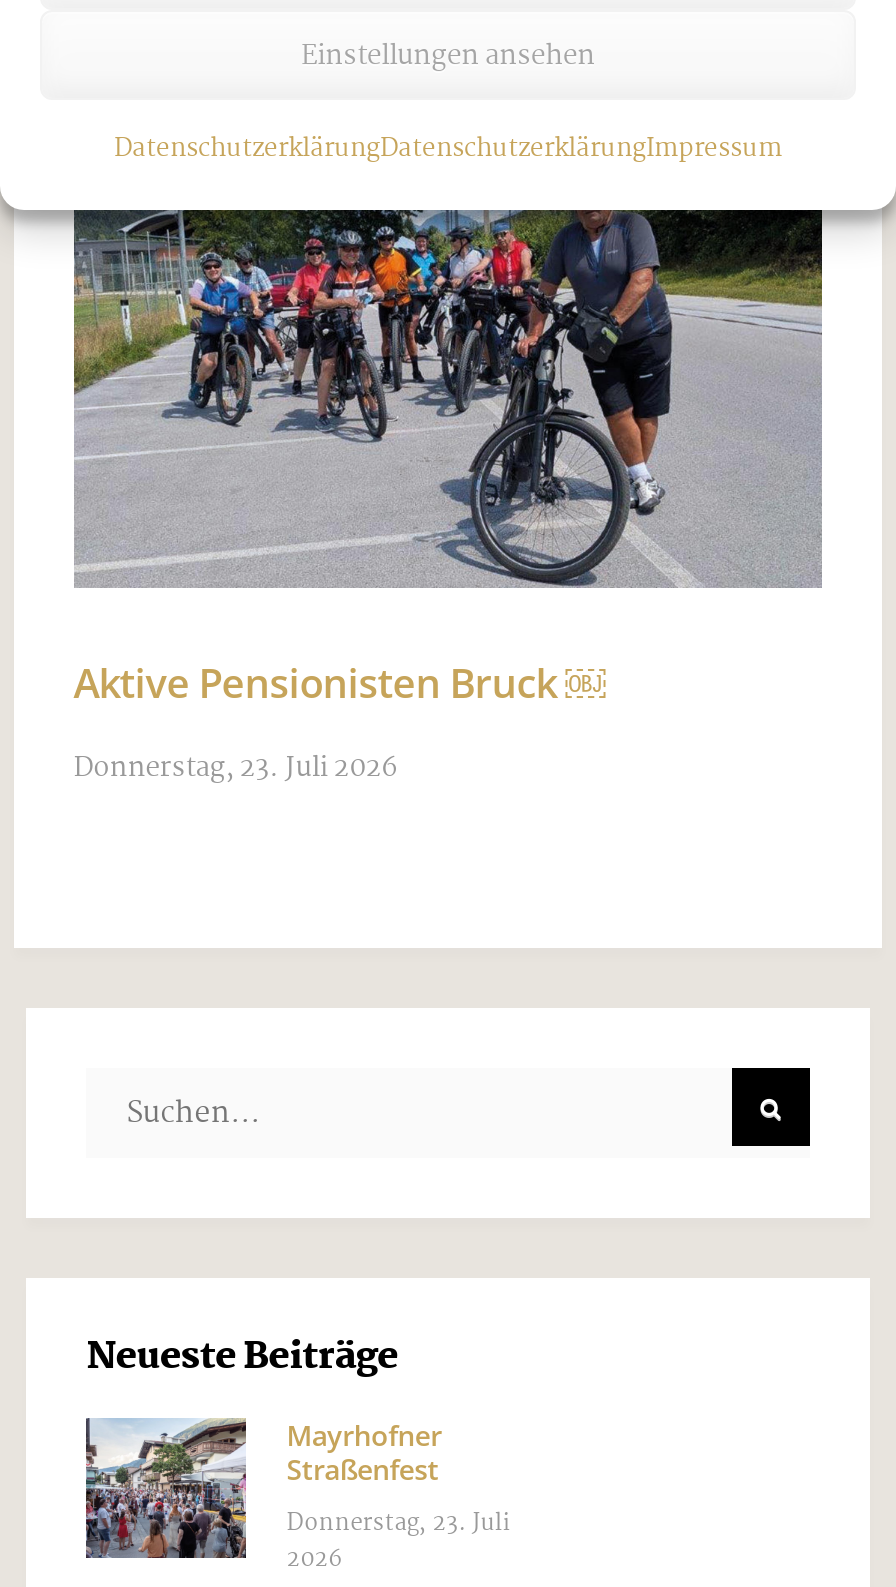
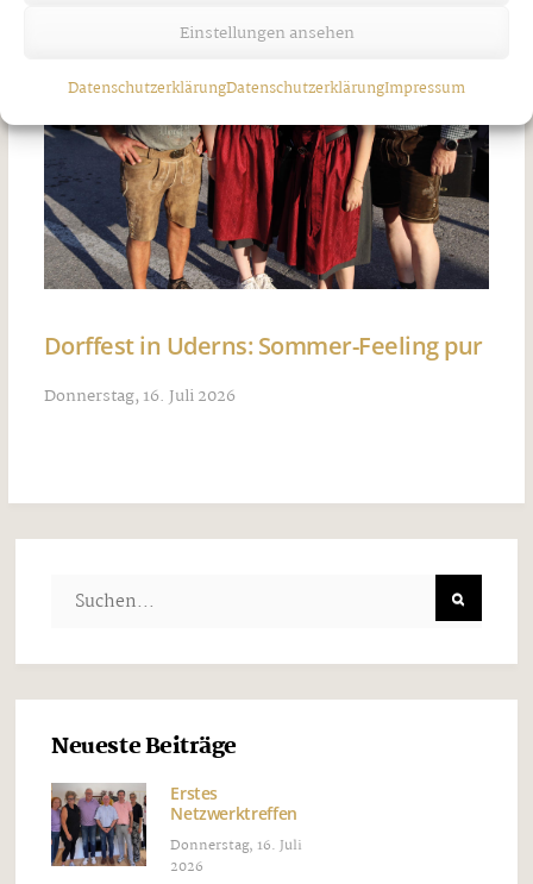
- [image]
+ [image]

- Aktive Pensionisten Bruck ￼
+ Dorffest in Uderns: Sommer-Feeling pur

- Donnerstag, 23. Juli 2026
+ Donnerstag, 16. Juli 2026

- [image]
- Mayrhofner
- Straßenfest
+ [image]
+ Erstes
+ Netzwerktreffen

- Donnerstag, 23. Juli
+ Donnerstag, 16. Juli
